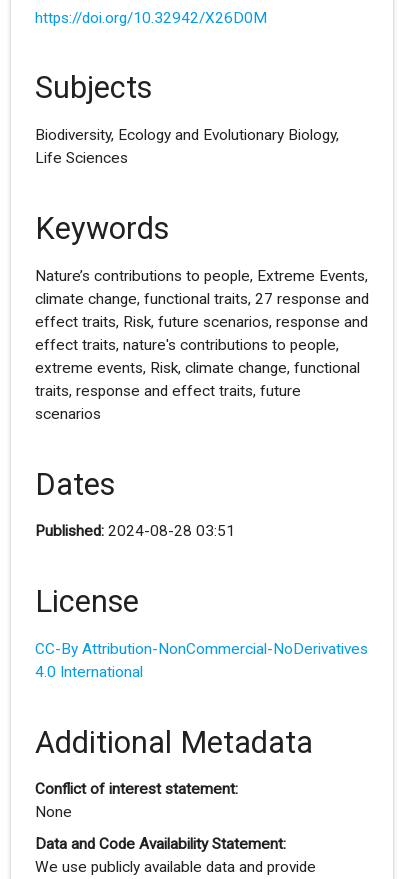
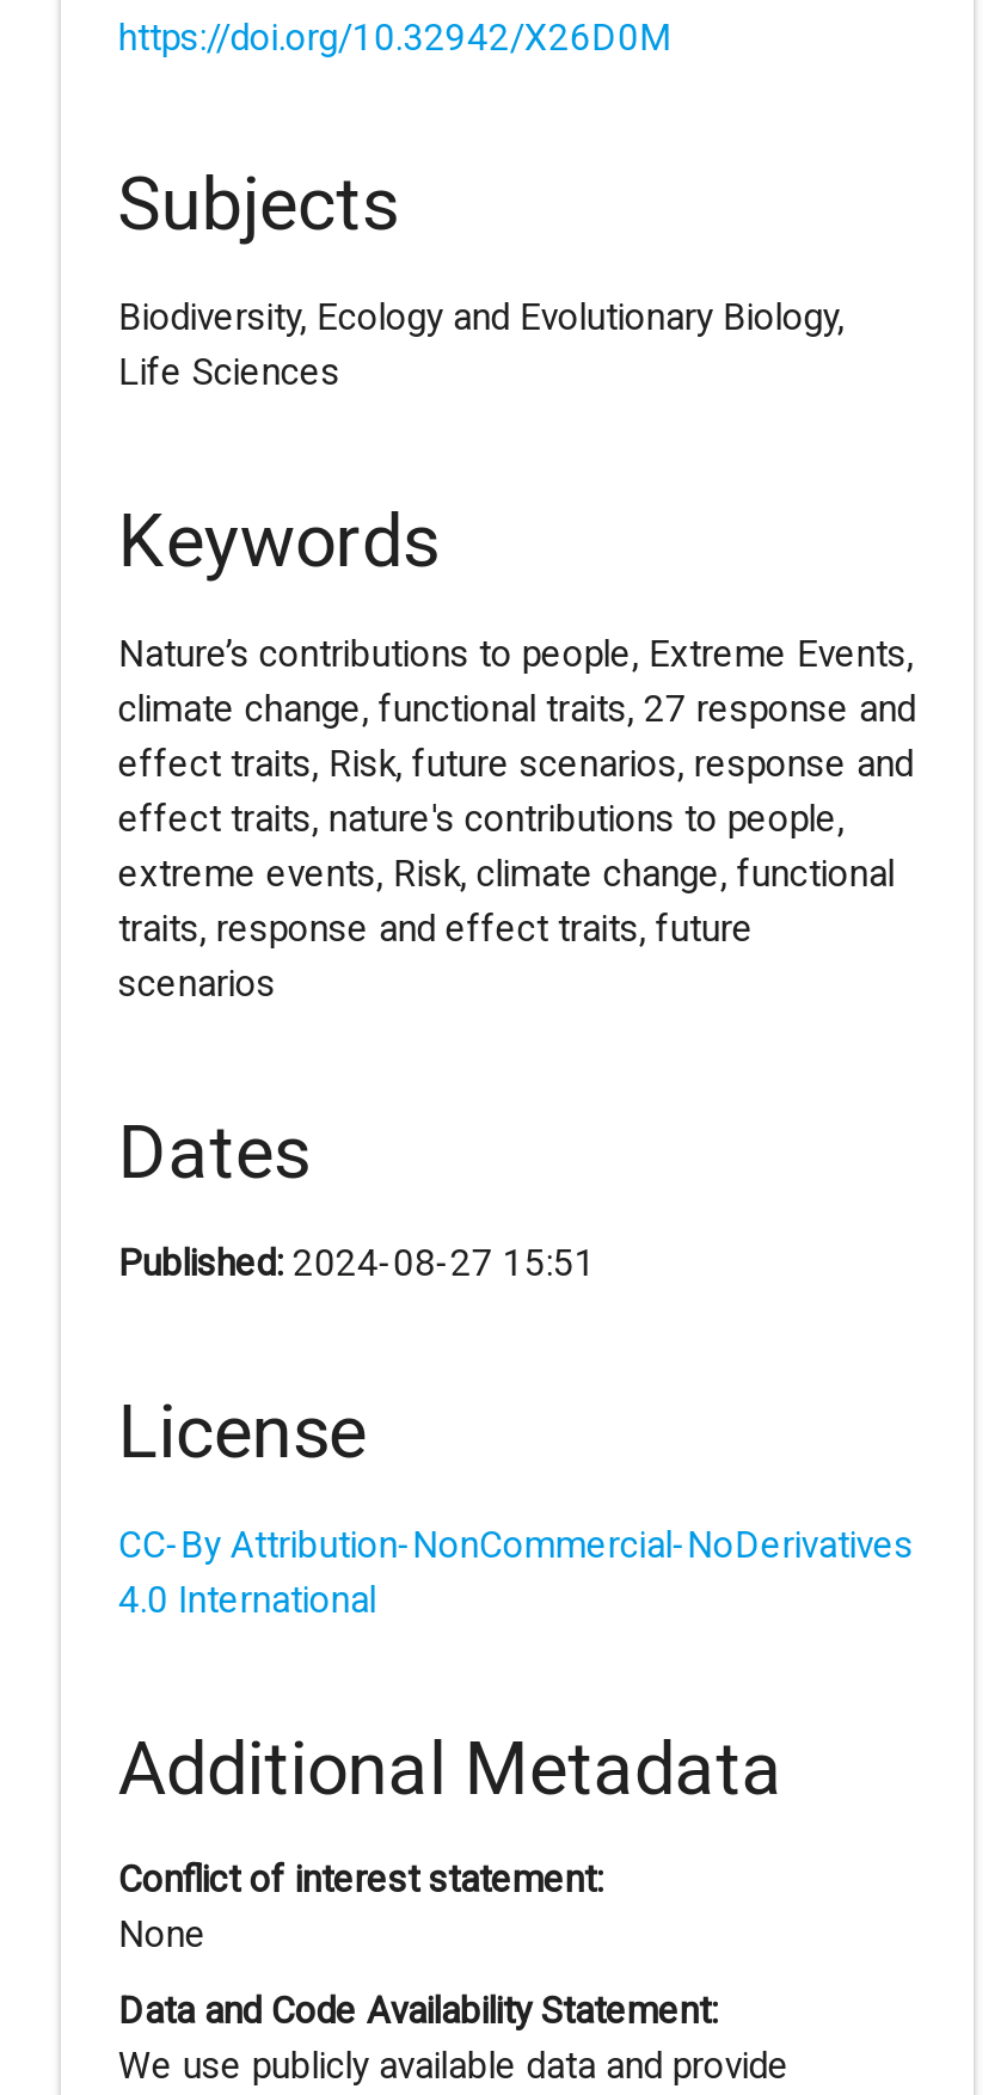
- Published: 2024-08-28 03:51
+ Published: 2024-08-27 15:51
